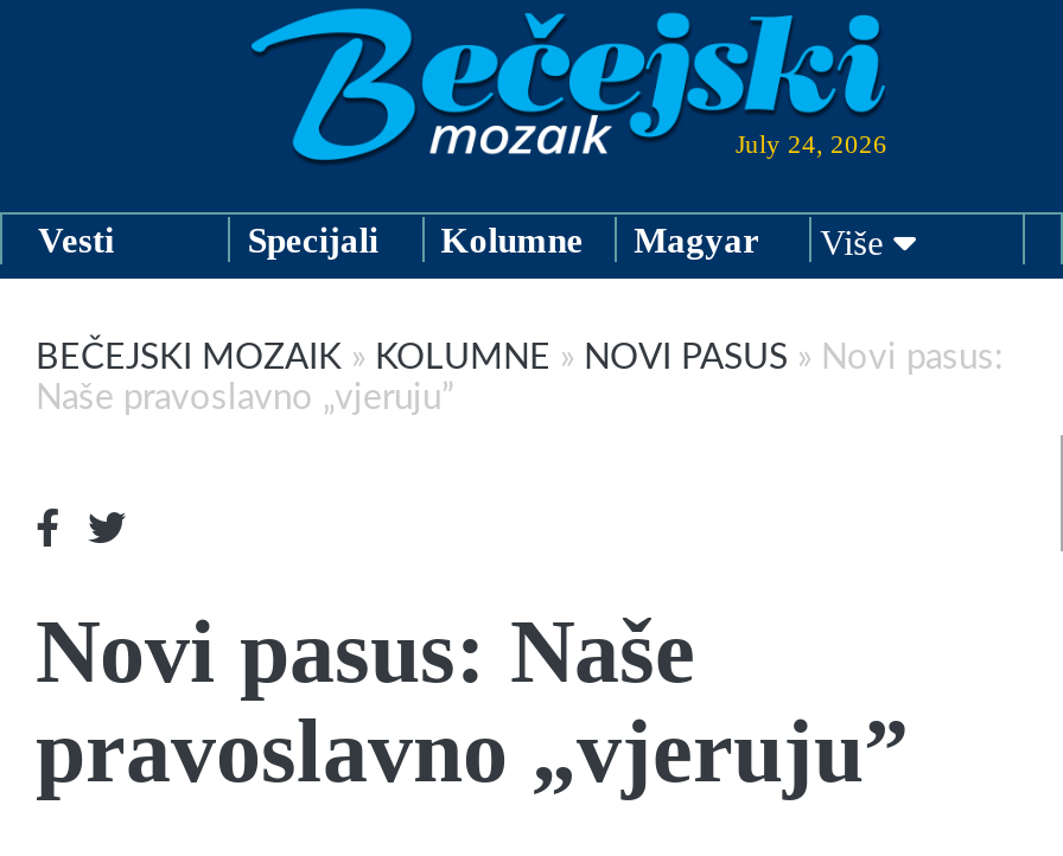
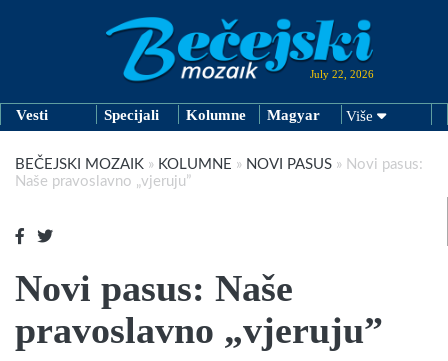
- July 24, 2026
+ July 22, 2026
